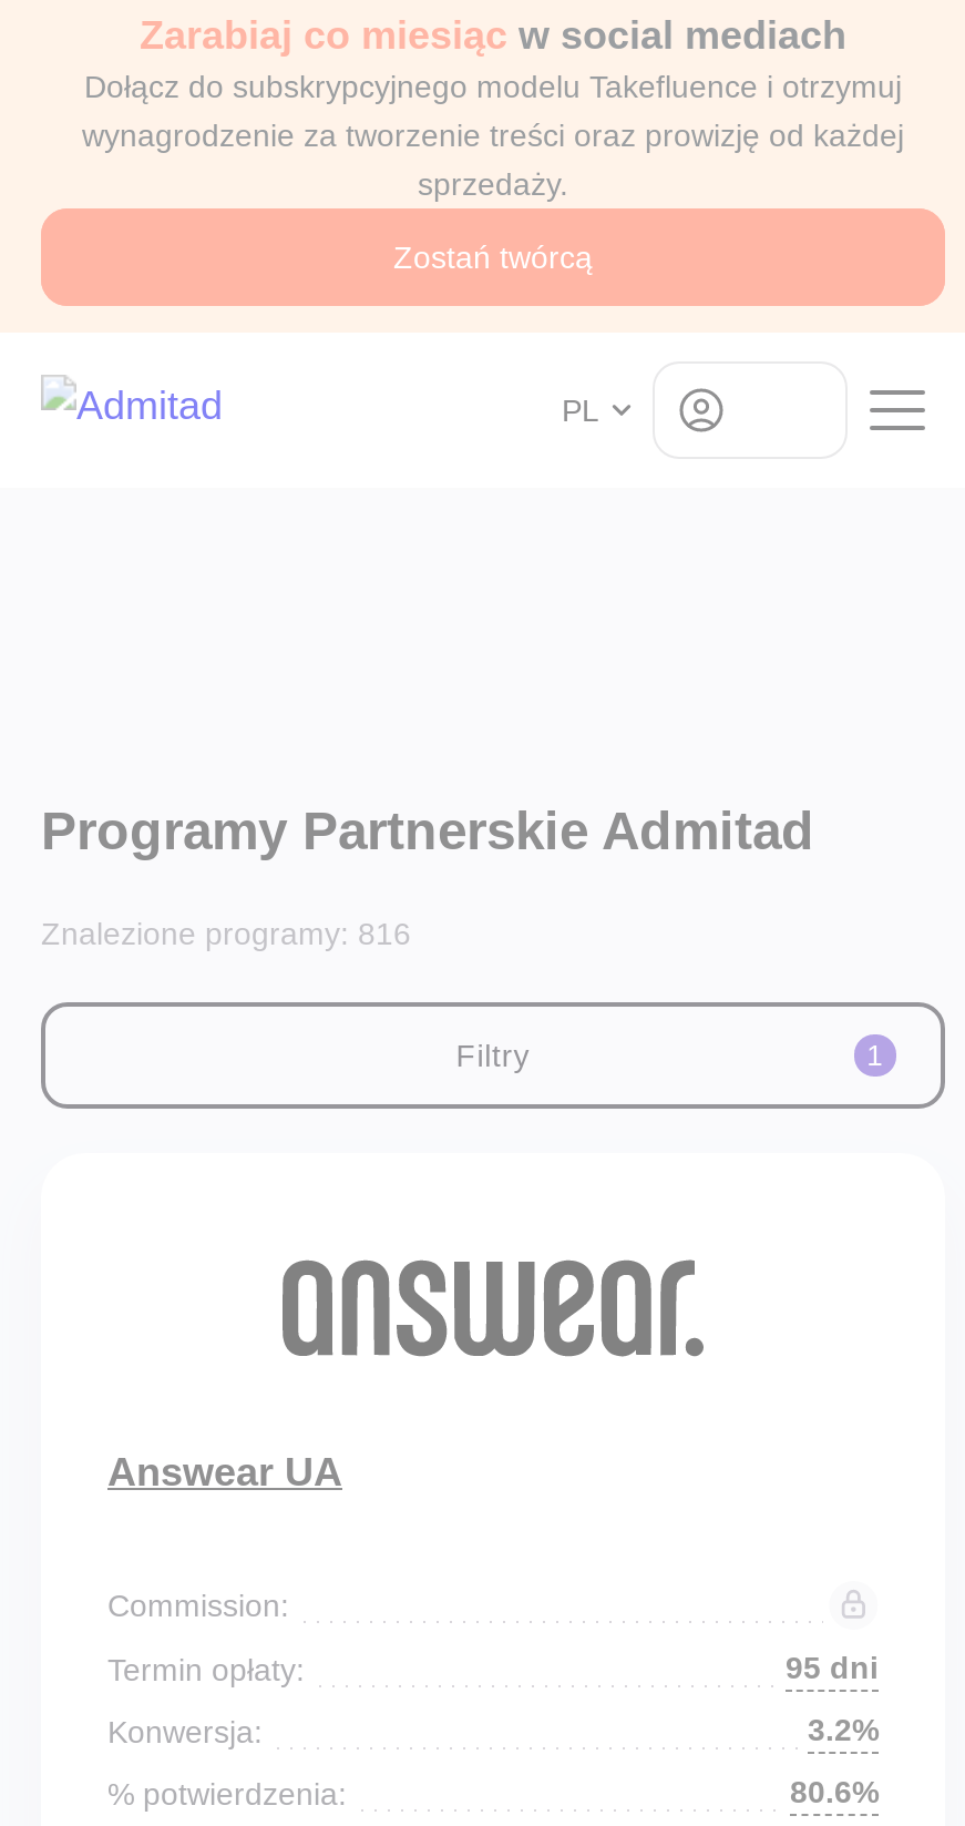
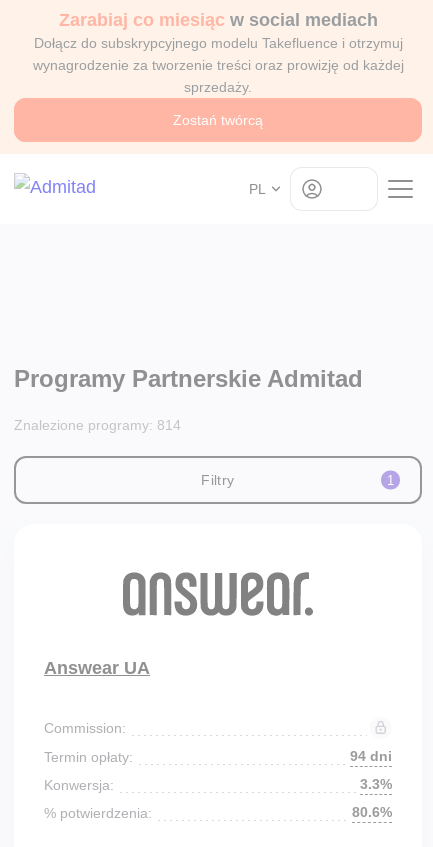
- Znalezione programy: 816
+ Znalezione programy: 814

- 95 dni
+ 94 dni

- 3.2%
+ 3.3%
